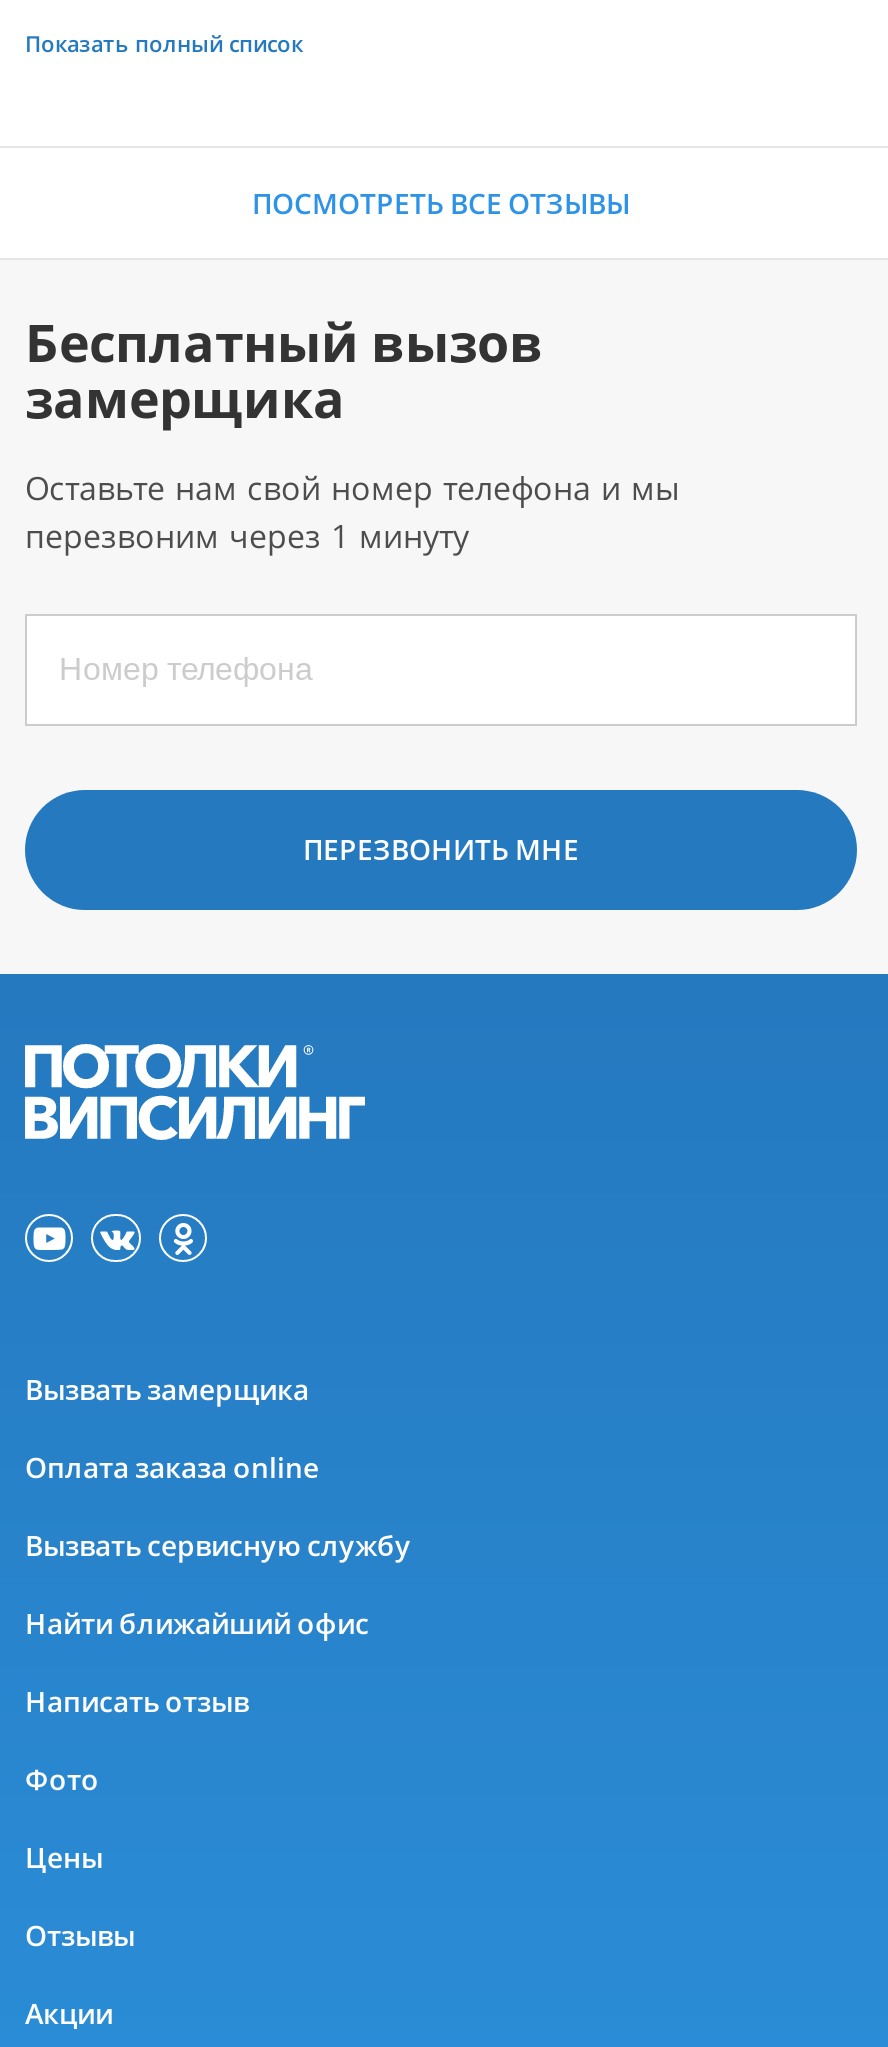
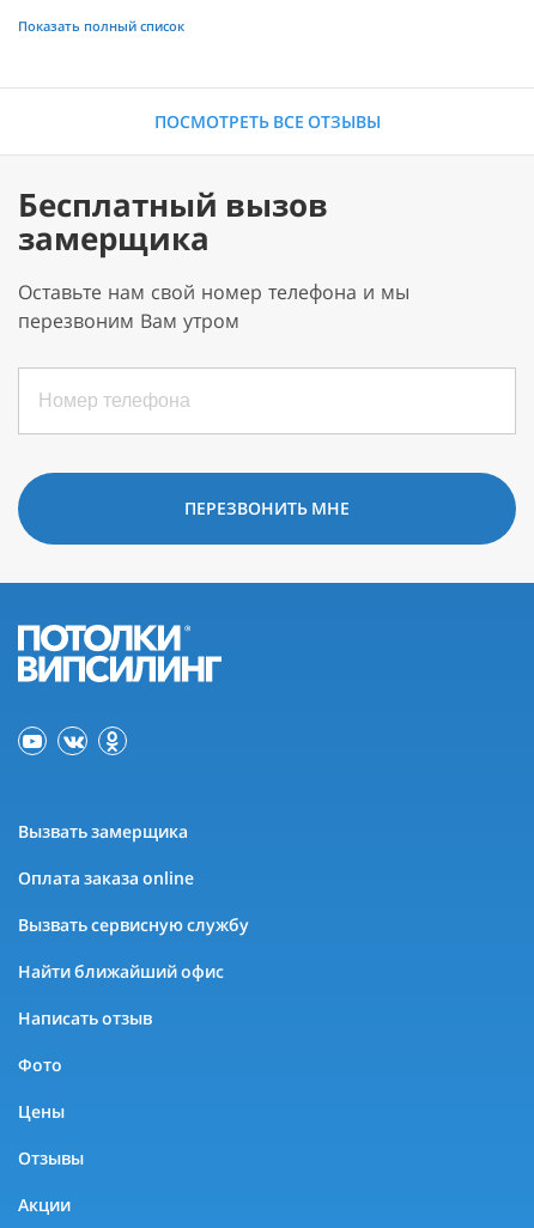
- перезвоним через 1 минуту
+ перезвоним Вам утром
